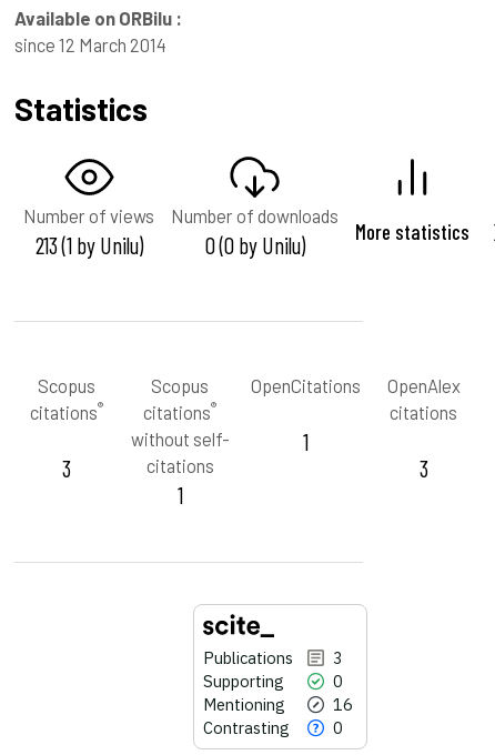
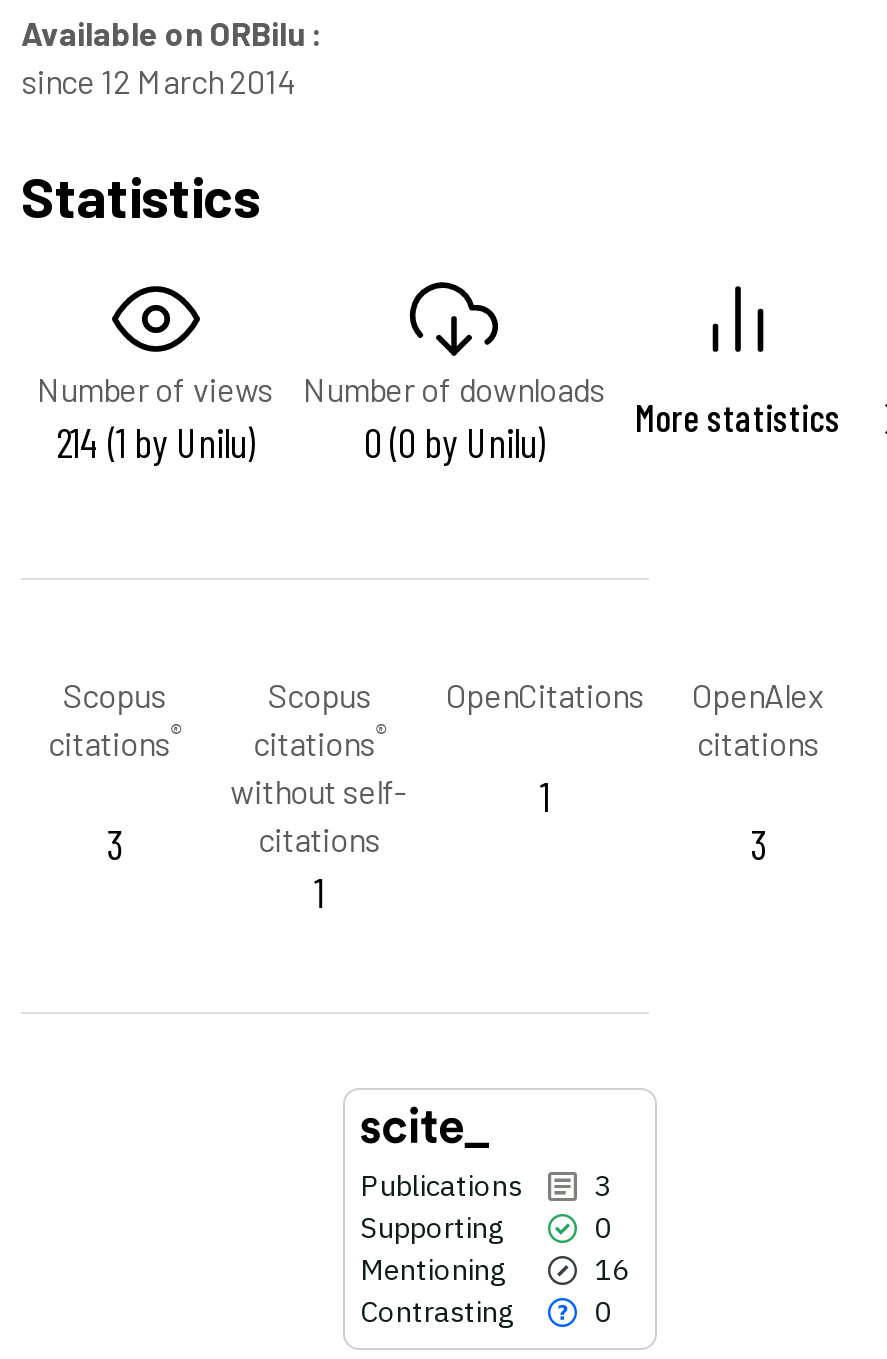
- 213 (1 by Unilu)
+ 214 (1 by Unilu)
